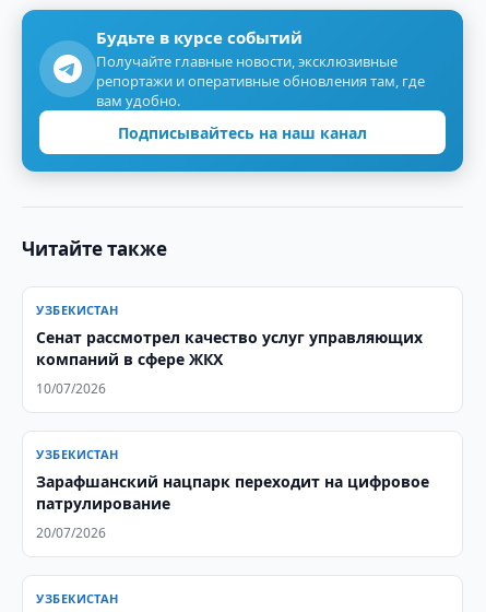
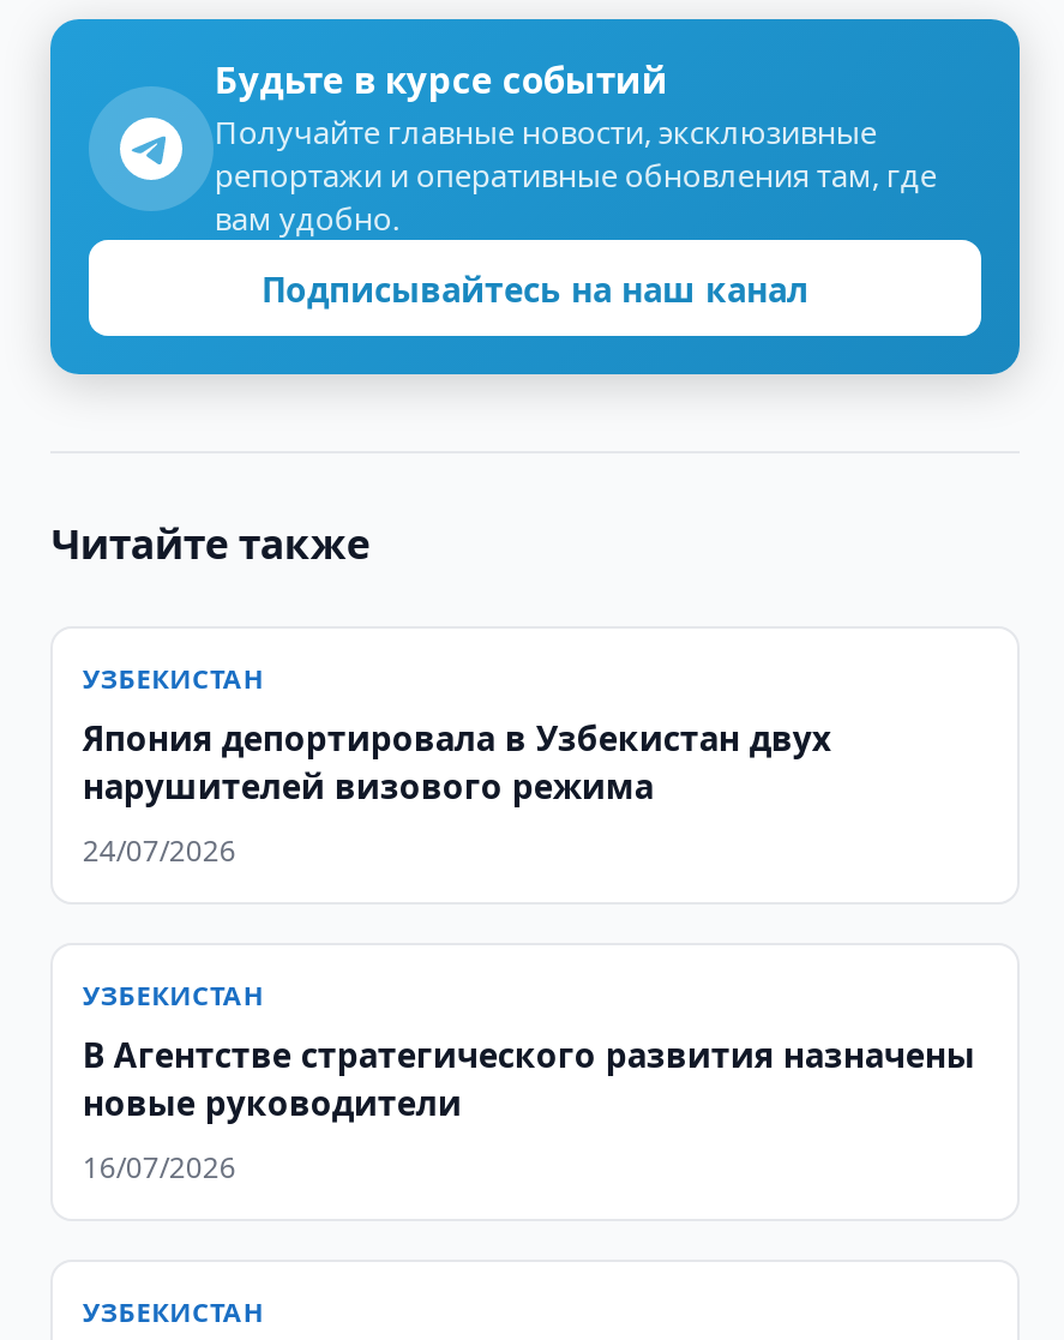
- Сенат рассмотрел качество услуг управляющих
- компаний в сфере ЖКХ
+ Япония депортировала в Узбекистан двух
+ нарушителей визового режима

- 10/07/2026
+ 24/07/2026

- Зарафшанский нацпарк переходит на цифровое
- патрулирование
+ В Агентстве стратегического развития назначены
+ новые руководители

- 20/07/2026
+ 16/07/2026
